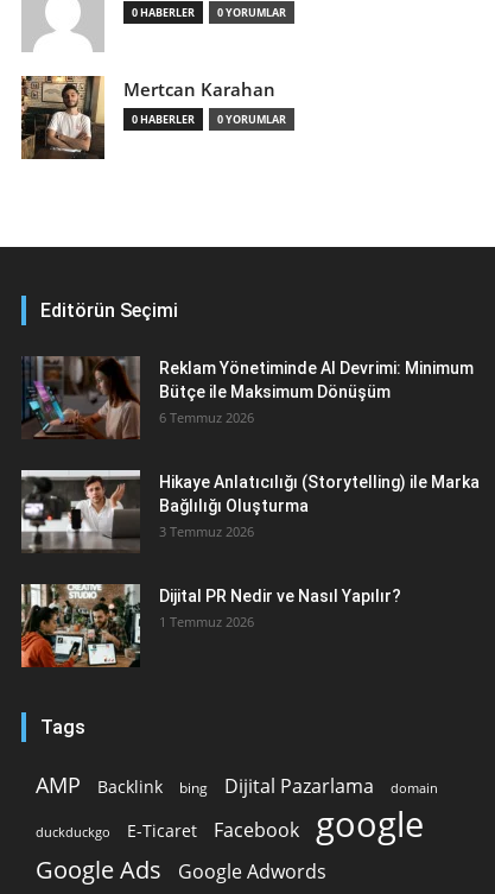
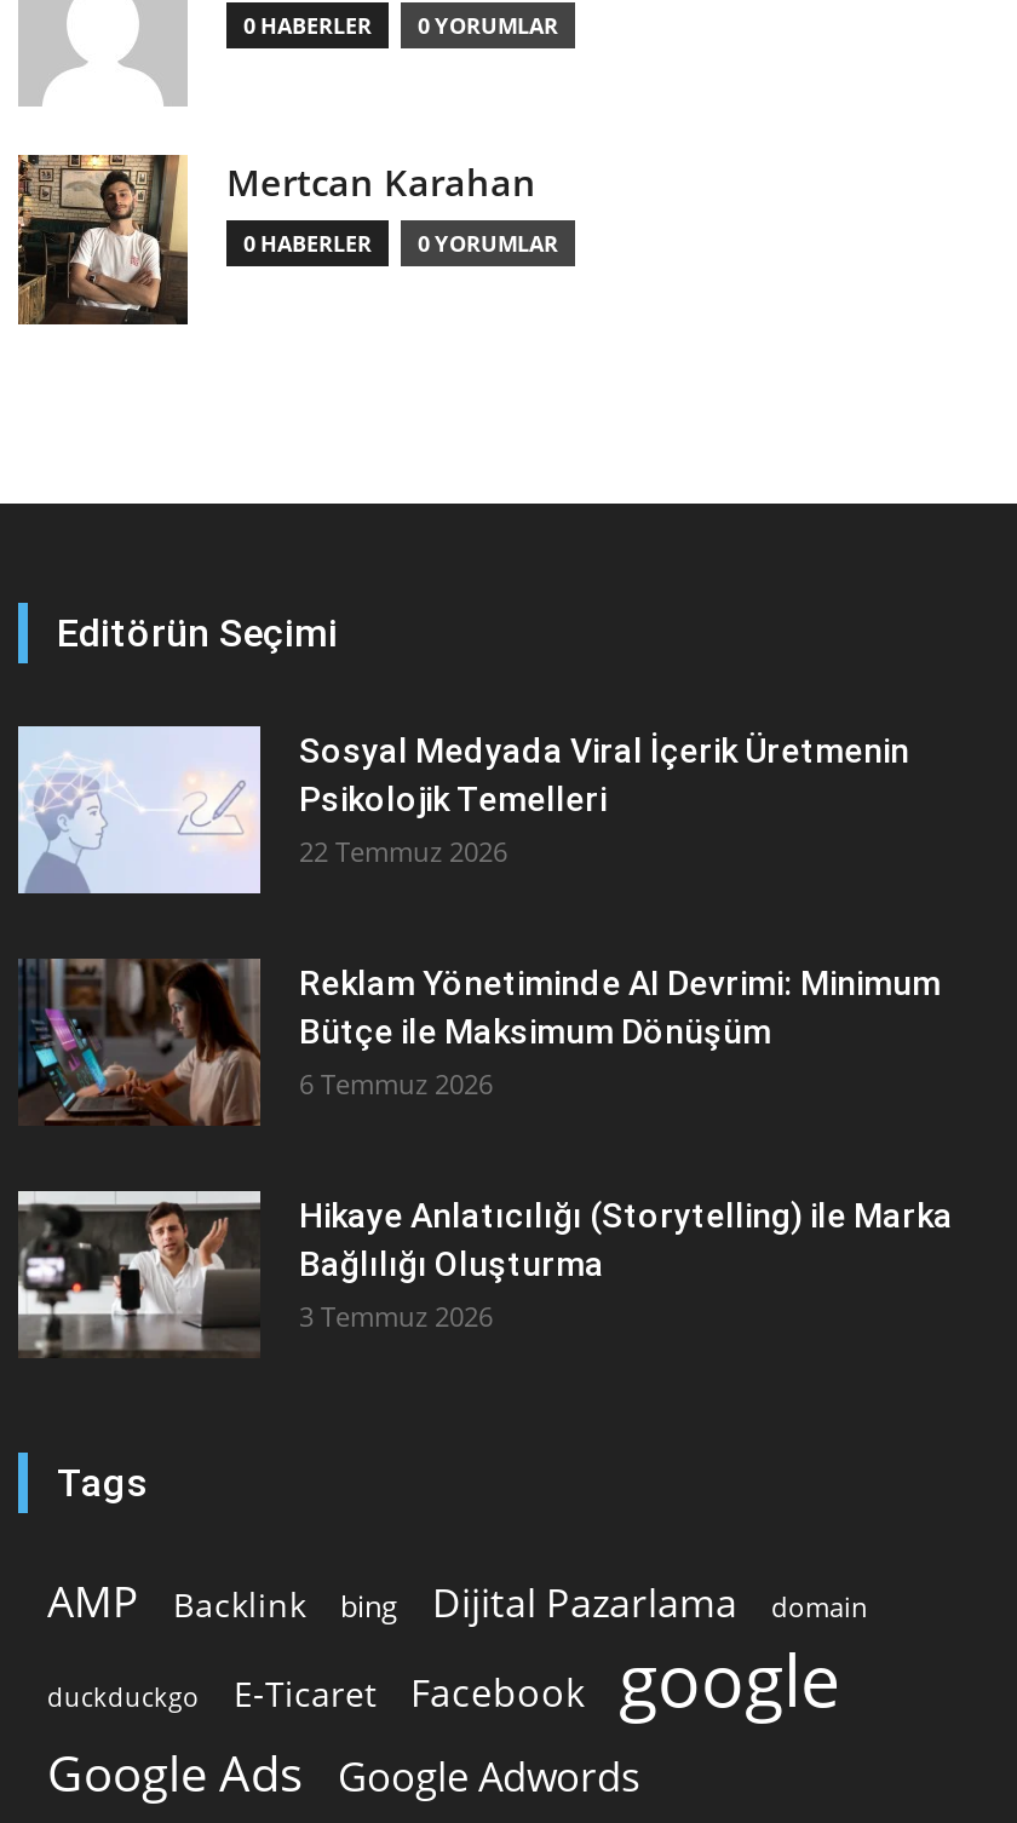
+ [image]
+ Sosyal Medyada Viral İçerik Üretmenin
+ Psikolojik Temelleri
+ 22 Temmuz 2026

moved down: [image] | Reklam Yönetiminde AI Devrimi: Minimum | Bütçe ile Maksimum Dönüşüm | 6 Temmuz 2026 | Hikaye Anlatıcılığı (Storytelling) ile Marka | Bağlılığı Oluşturma | 3 Temmuz 2026

- [image]
- Dijital PR Nedir ve Nasıl Yapılır?
- 1 Temmuz 2026
